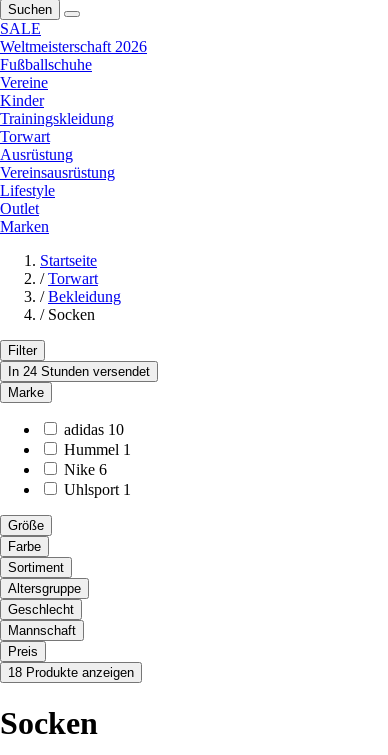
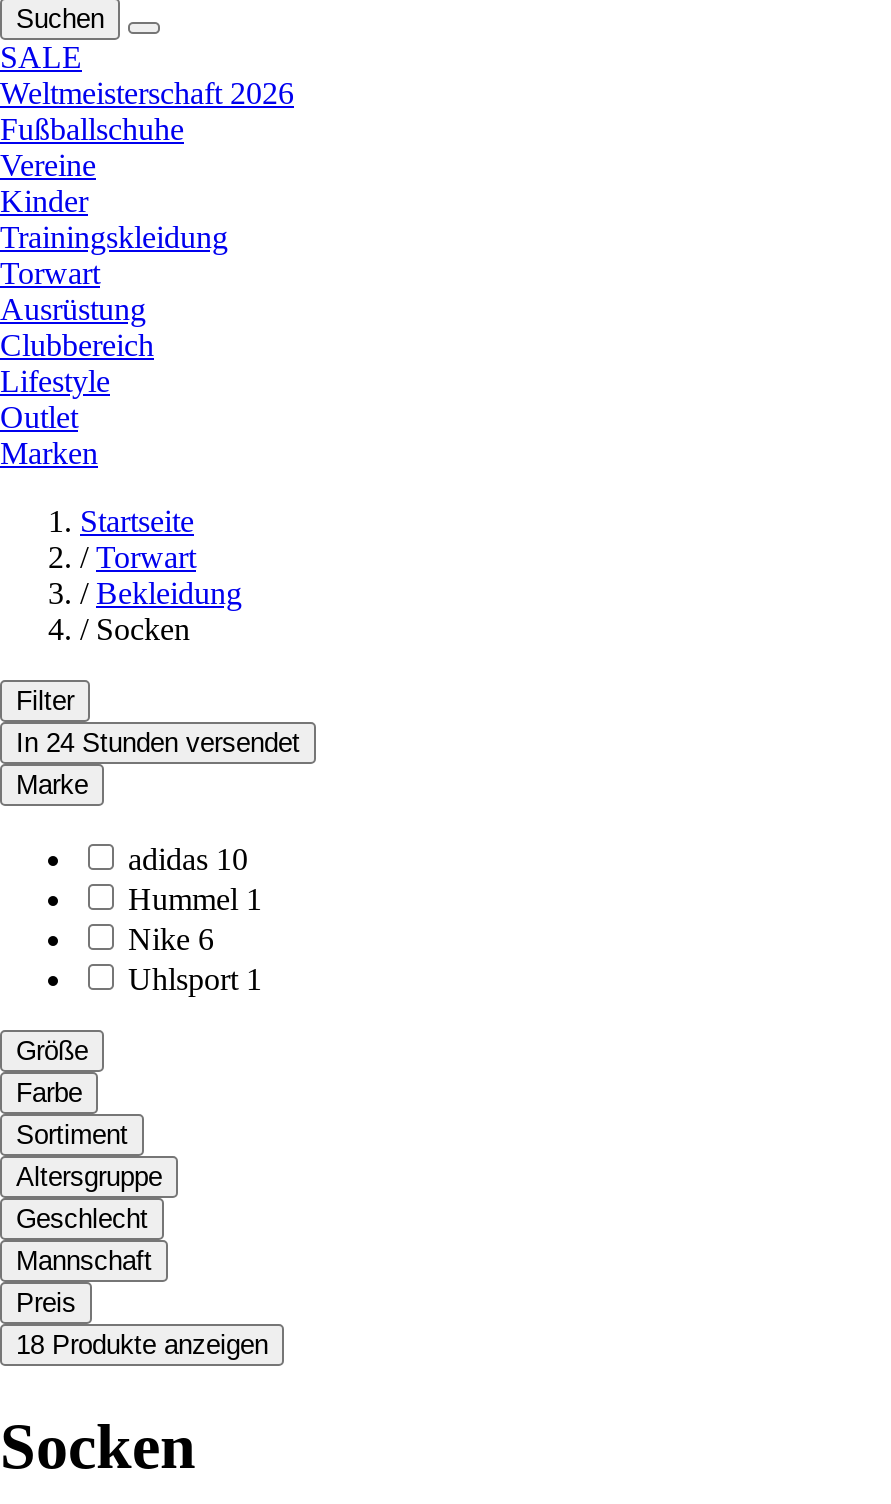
- Vereinsausrüstung
+ Clubbereich
